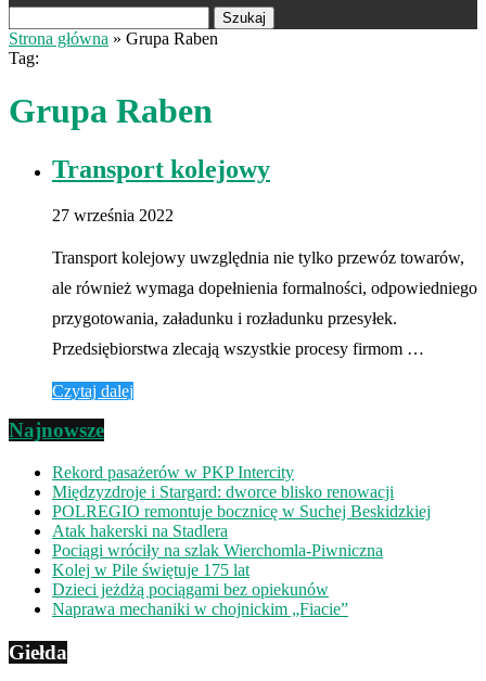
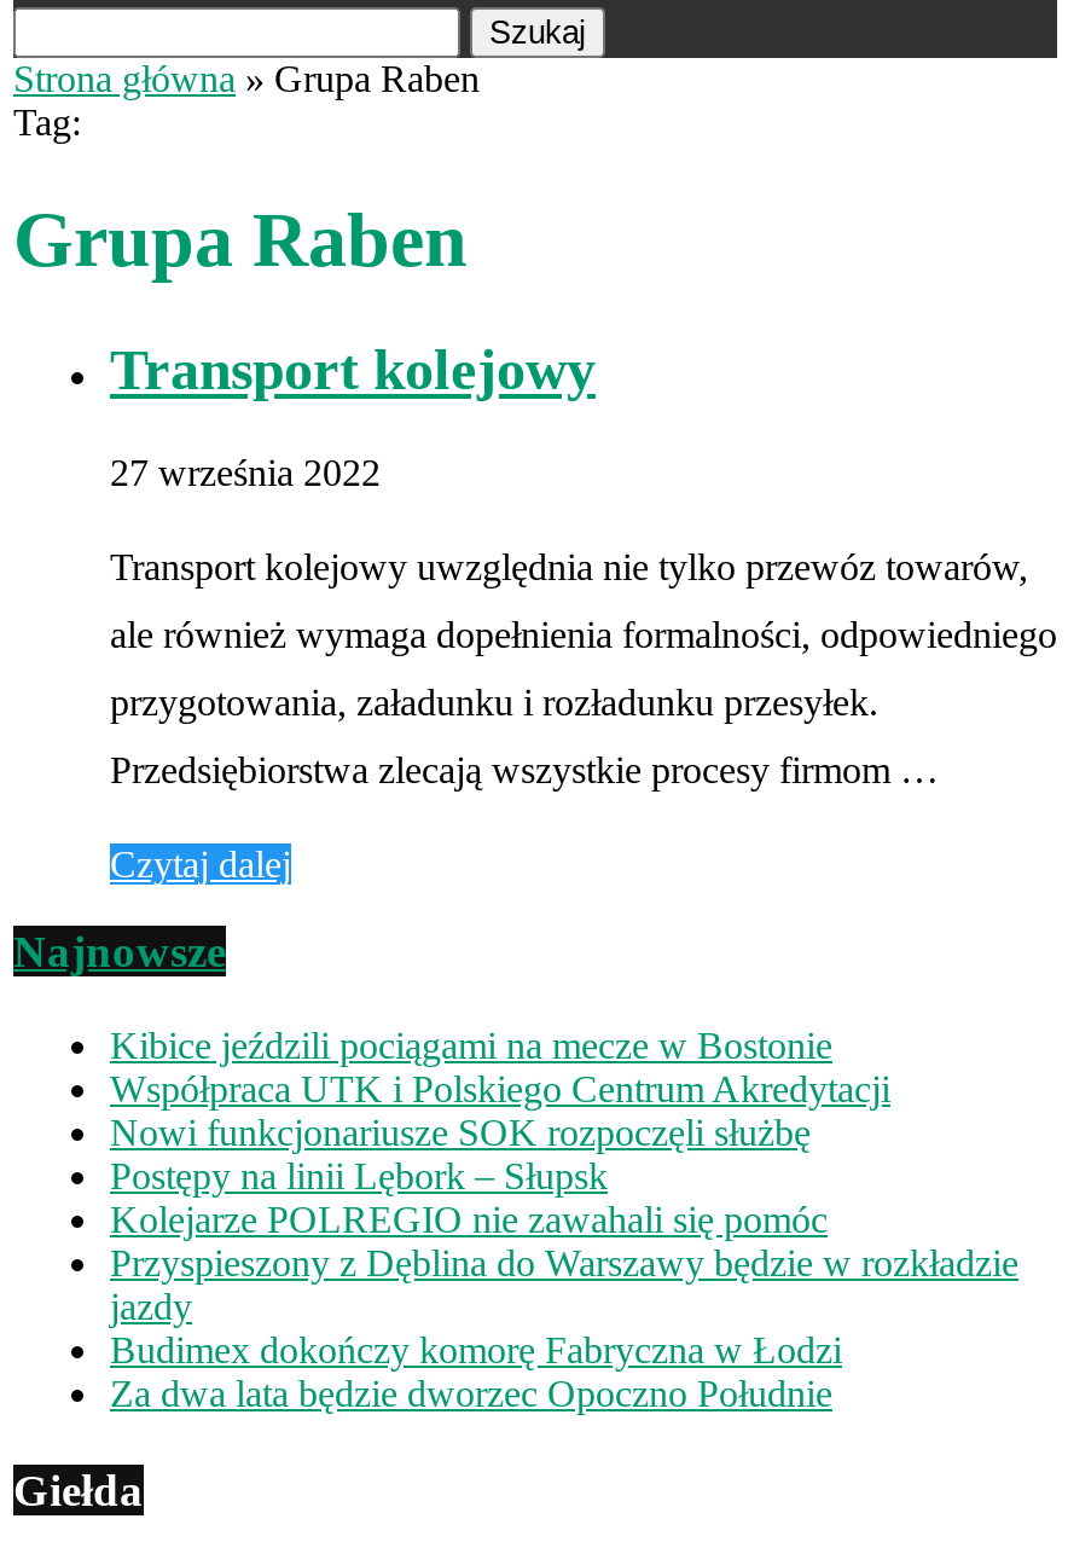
- Rekord pasażerów w PKP Intercity
- Międzyzdroje i Stargard: dworce blisko renowacji
- POLREGIO remontuje bocznicę w Suchej Beskidzkiej
- Atak hakerski na Stadlera
- Pociągi wróciły na szlak Wierchomla-Piwniczna
- Kolej w Pile świętuje 175 lat
- Dzieci jeżdżą pociągami bez opiekunów
- Naprawa mechaniki w chojnickim „Fiacie”
+ Kibice jeździli pociągami na mecze w Bostonie
+ Współpraca UTK i Polskiego Centrum Akredytacji
+ Nowi funkcjonariusze SOK rozpoczęli służbę
+ Postępy na linii Lębork – Słupsk
+ Kolejarze POLREGIO nie zawahali się pomóc
+ Przyspieszony z Dęblina do Warszawy będzie w rozkładzie
+ jazdy
+ Budimex dokończy komorę Fabryczna w Łodzi
+ Za dwa lata będzie dworzec Opoczno Południe
